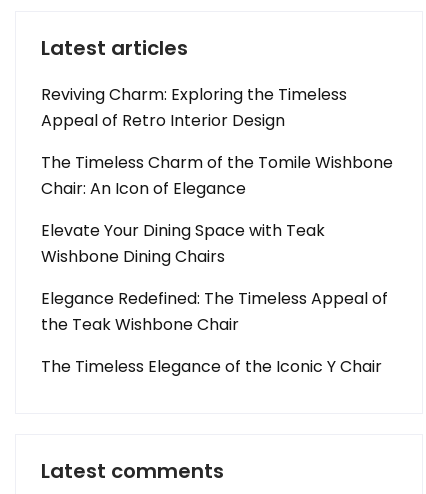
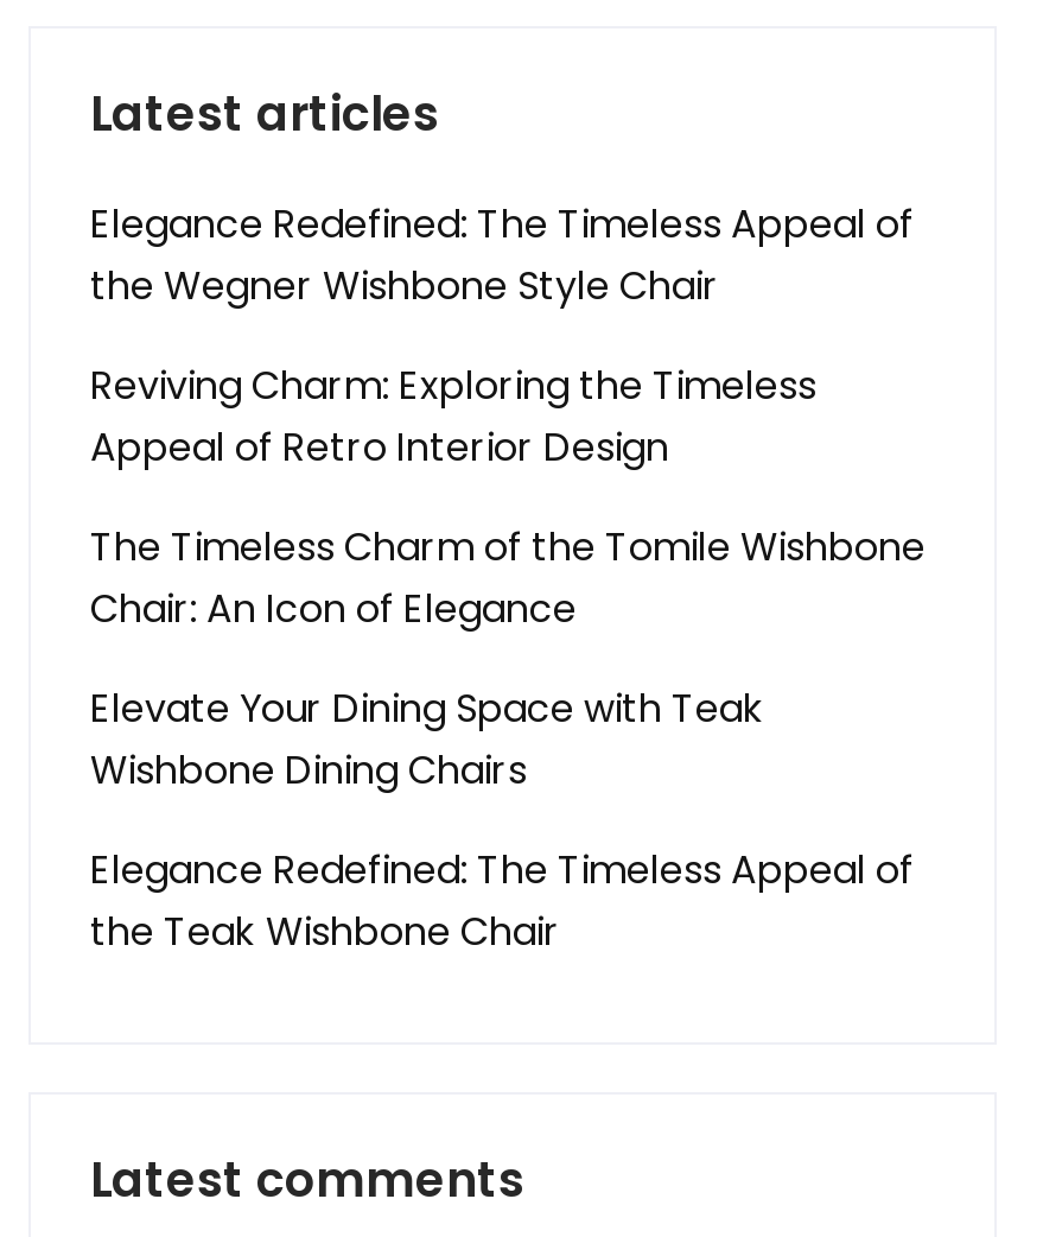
+ Elegance Redefined: The Timeless Appeal of
+ the Wegner Wishbone Style Chair

moved down: Reviving Charm: Exploring the Timeless | Appeal of Retro Interior Design | The Timeless Charm of the Tomile Wishbone | Chair: An Icon of Elegance | Elevate Your Dining Space with Teak | Wishbone Dining Chairs | Elegance Redefined: The Timeless Appeal of | the Teak Wishbone Chair

- The Timeless Elegance of the Iconic Y Chair
